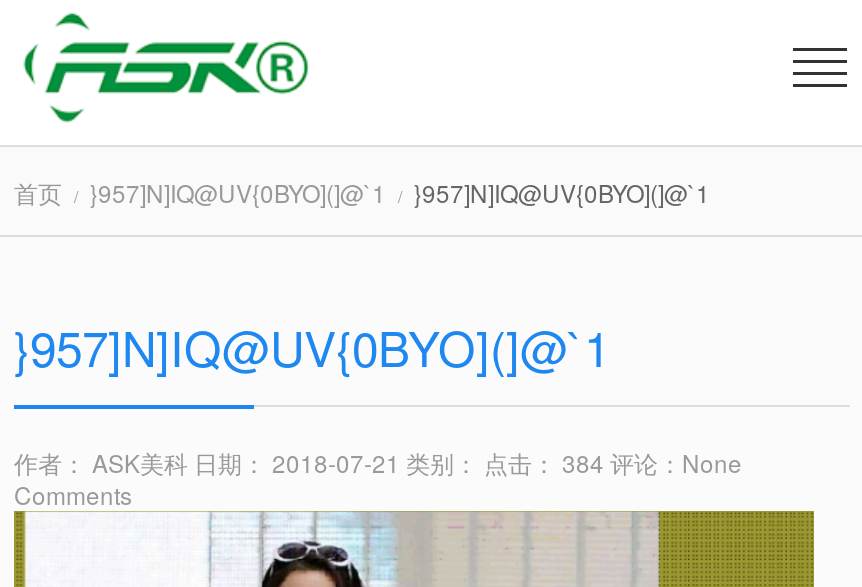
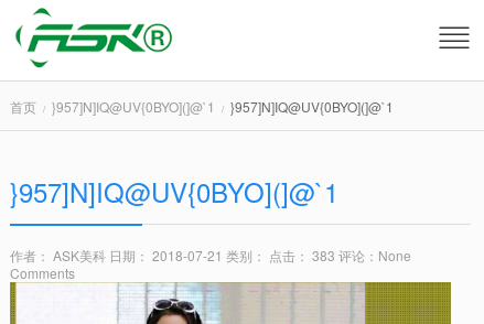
- 作者： ASK美科 日期： 2018-07-21 类别：点击： 384 评论：None
+ 作者： ASK美科 日期： 2018-07-21 类别：点击： 383 评论：None
